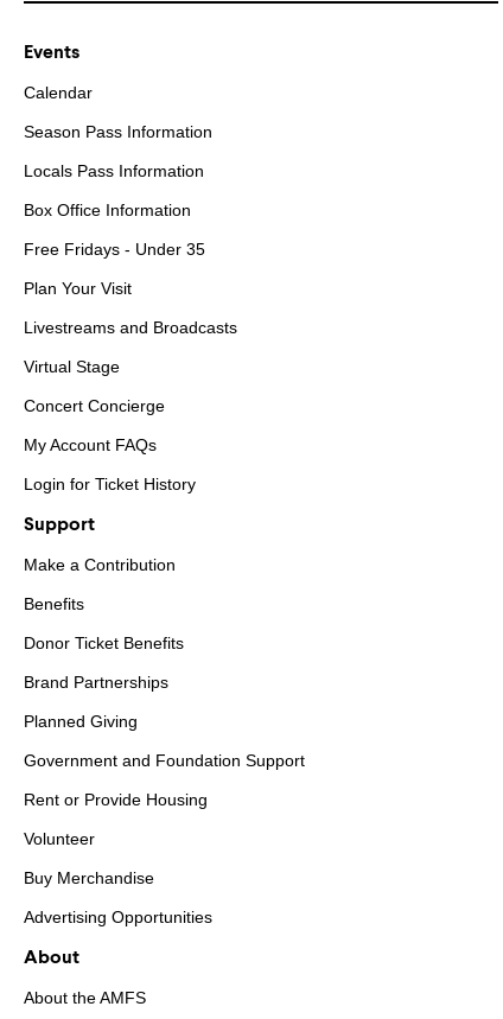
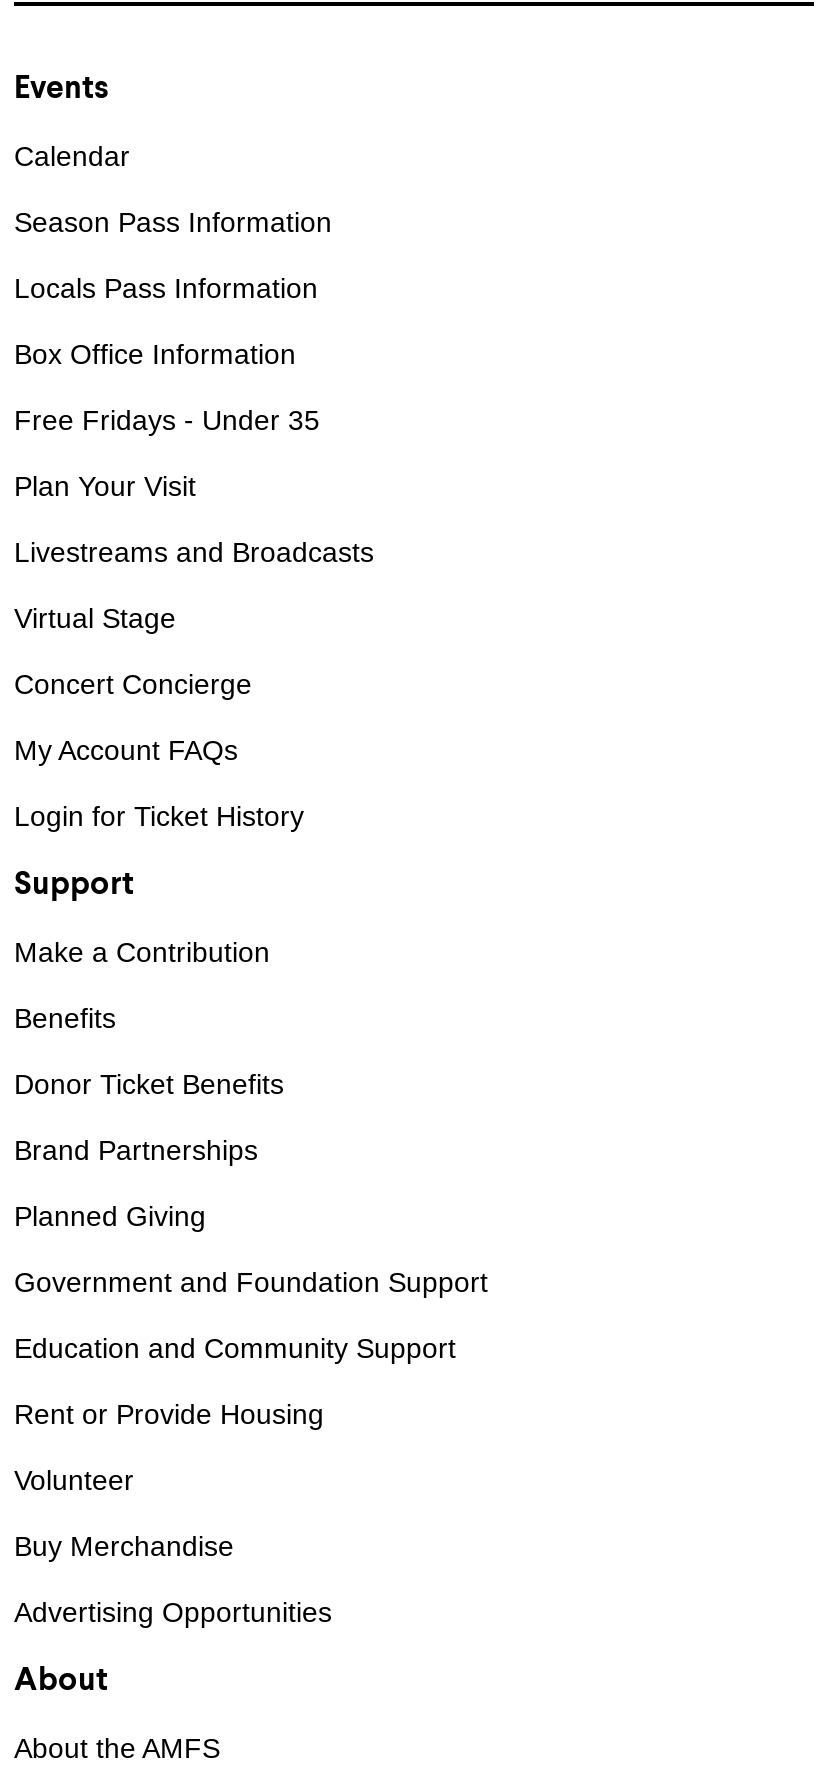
+ Education and Community Support
